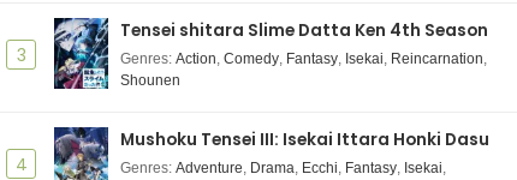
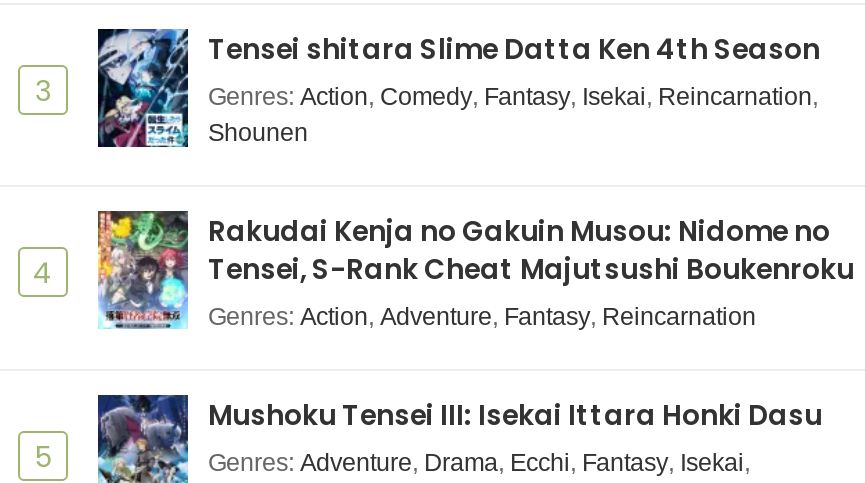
+ [image]
+ Rakudai Kenja no Gakuin Musou: Nidome no
+ Tensei, S-Rank Cheat Majutsushi Boukenroku
+ Genres: Action, Adventure, Fantasy, Reincarnation

+ 5
